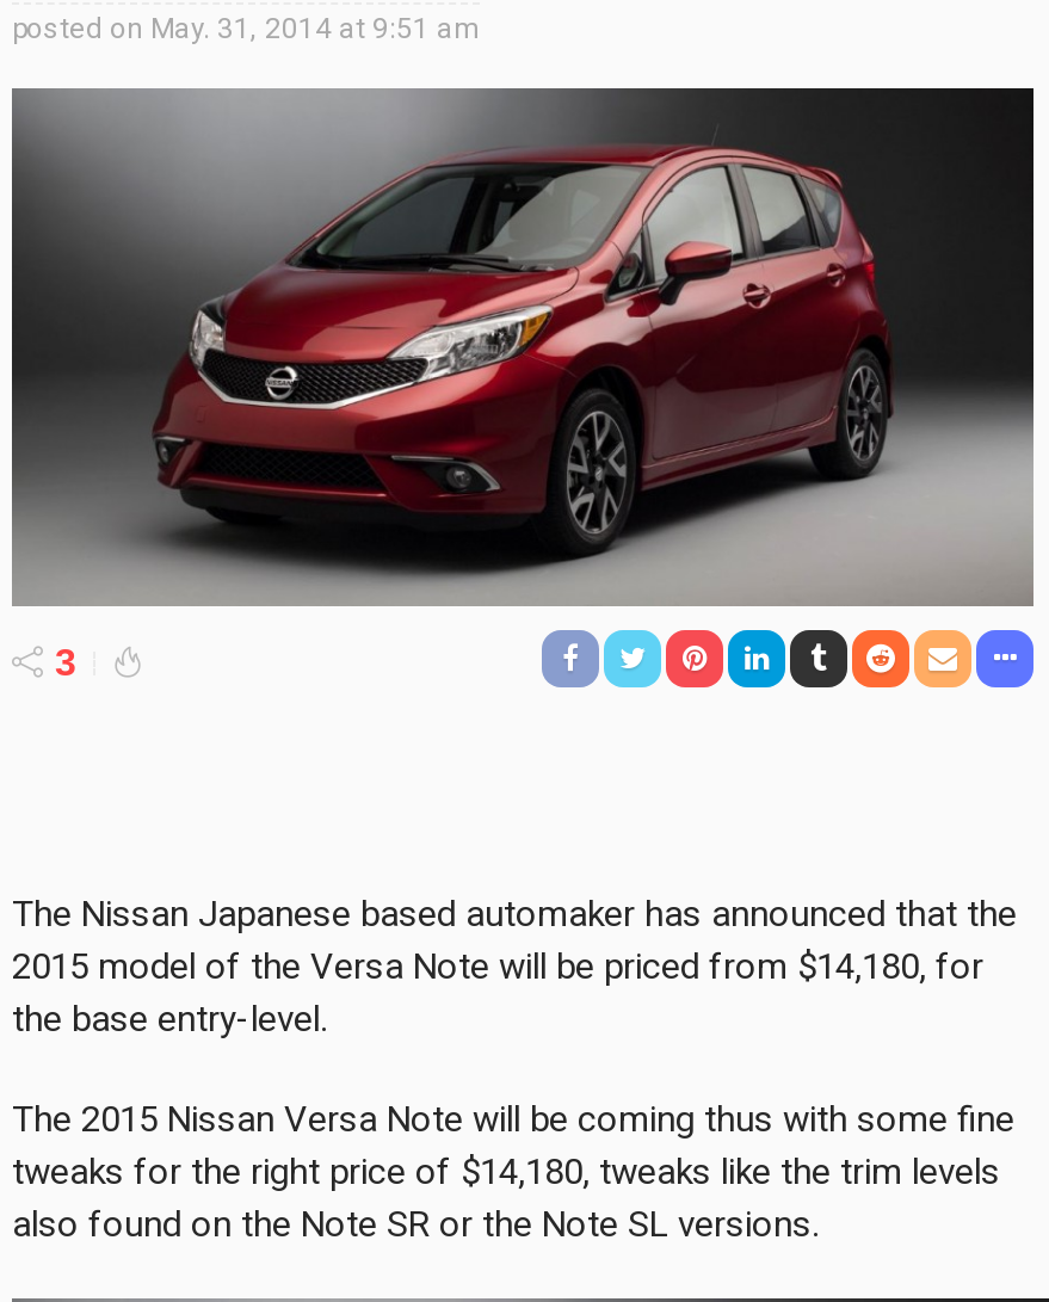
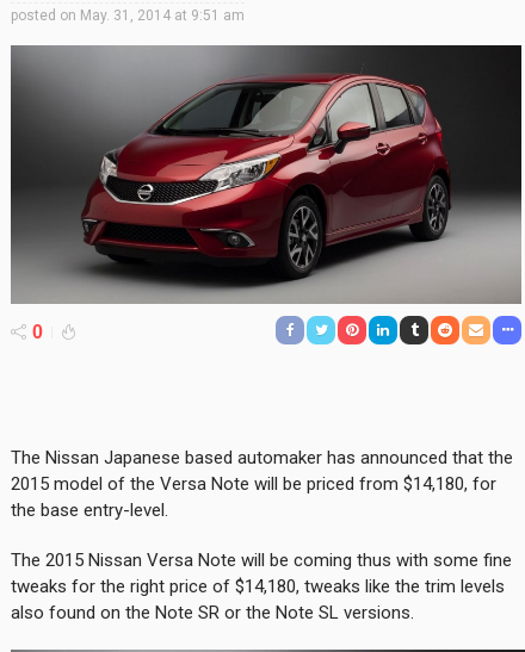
- 3
+ 0
